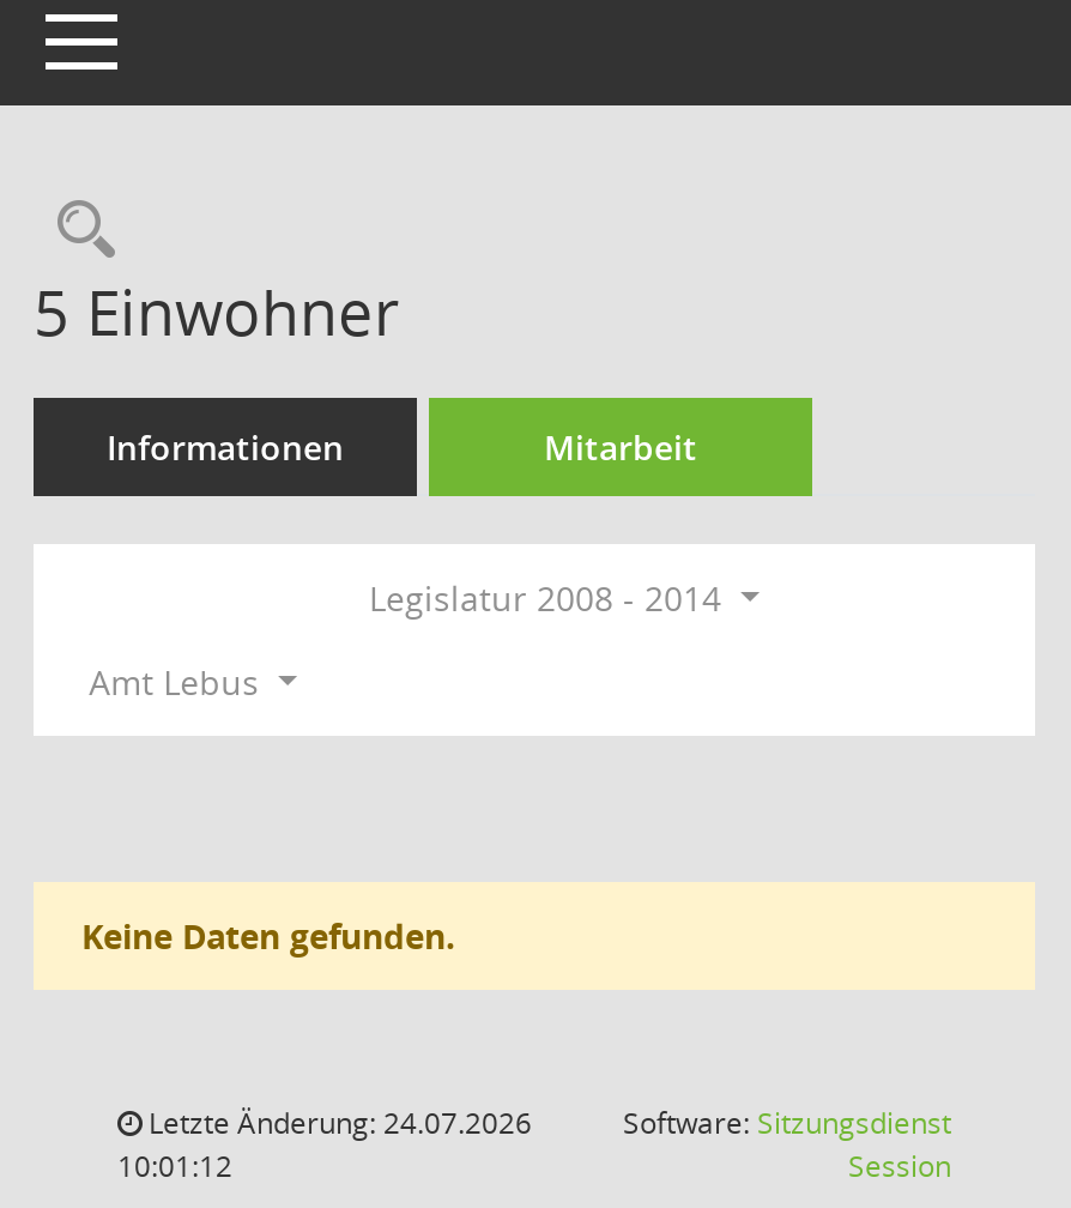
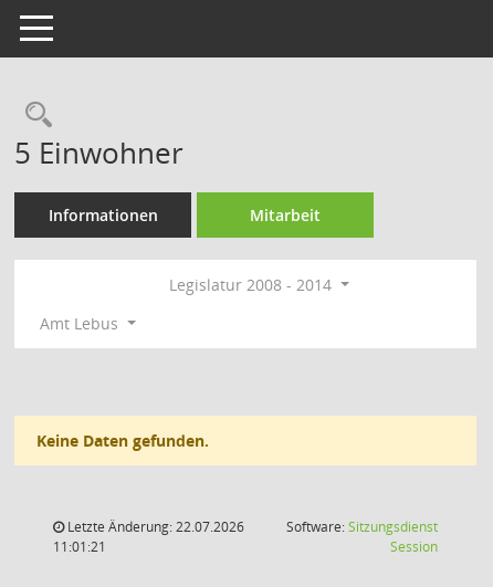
- Letzte Änderung: 24.07.2026
+ Letzte Änderung: 22.07.2026

- 10:01:12
+ 11:01:21
